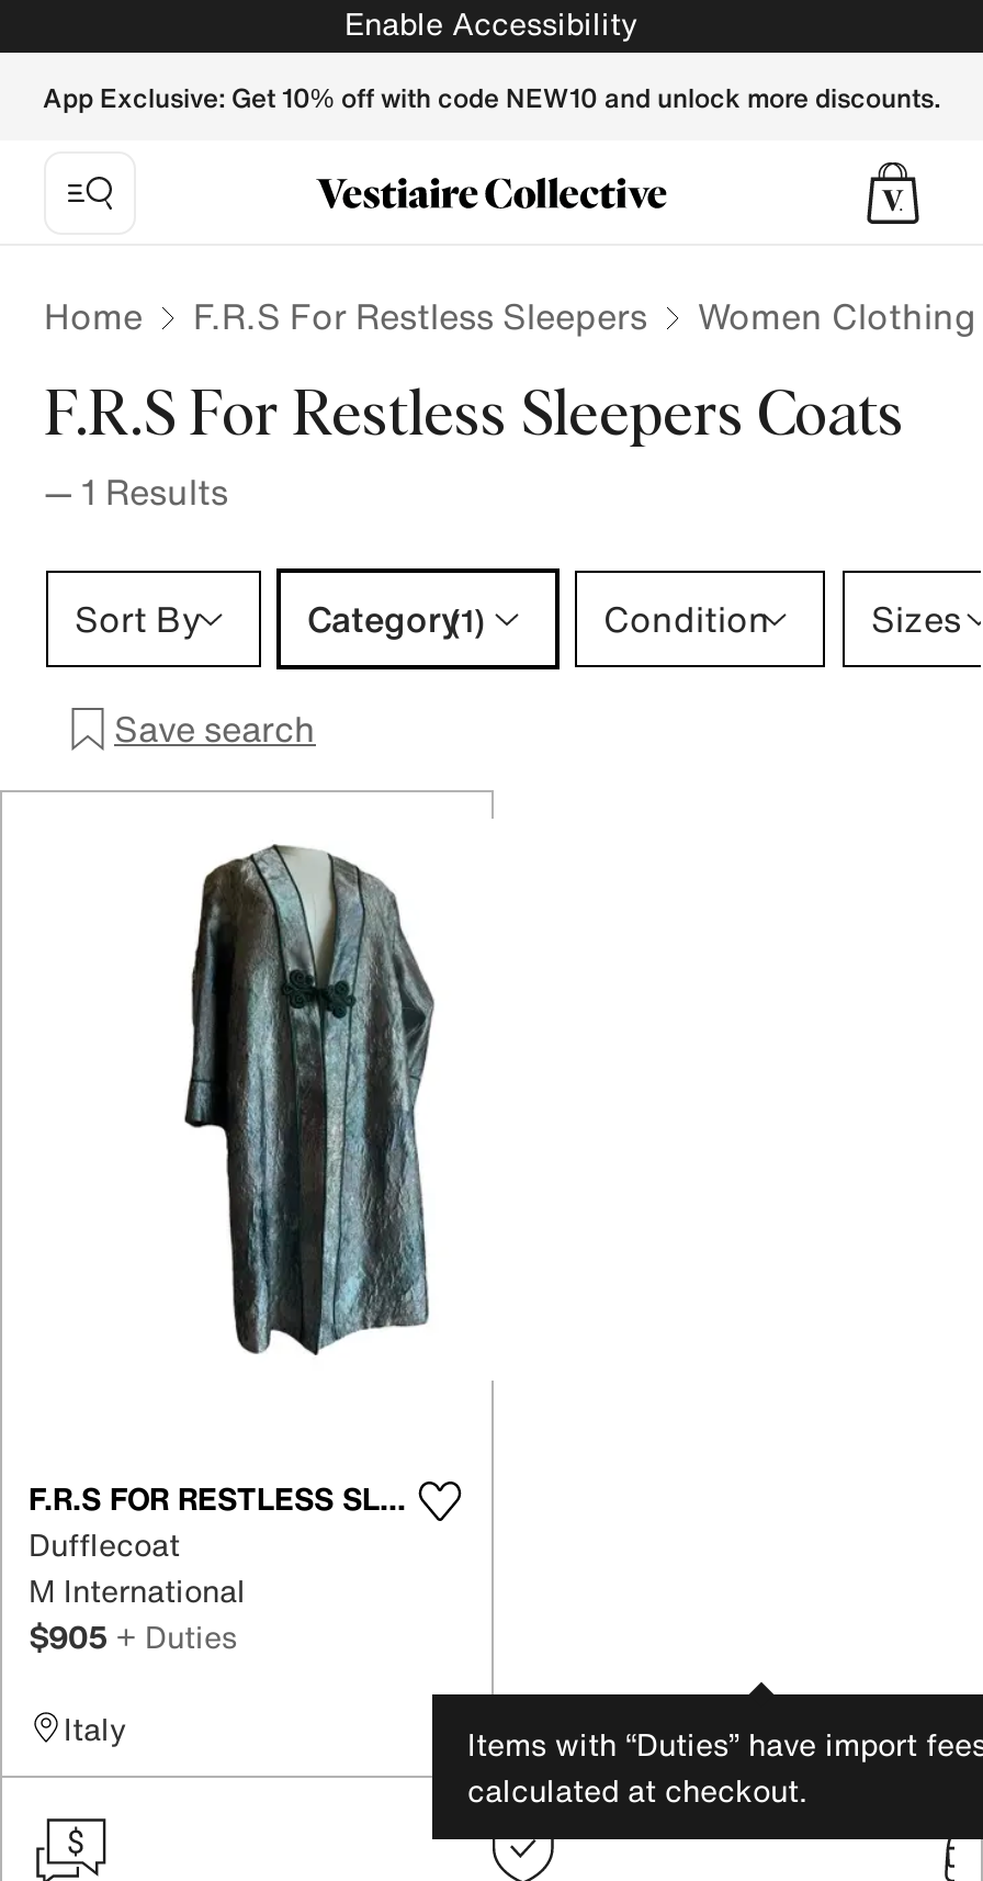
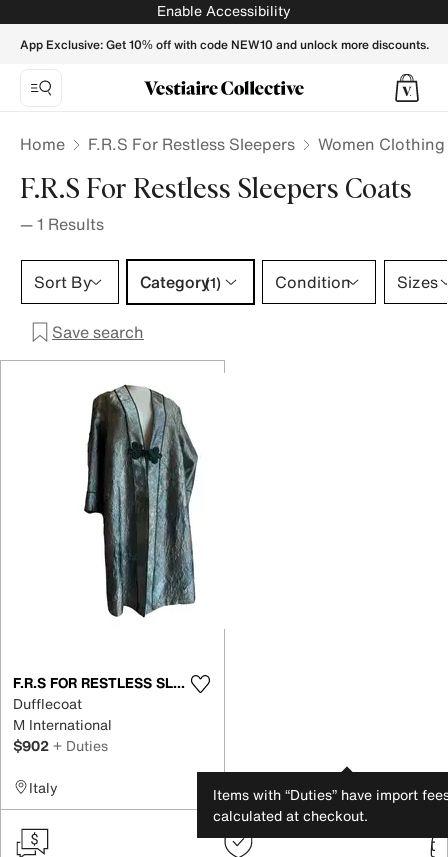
- $905 + Duties
+ $902 + Duties
